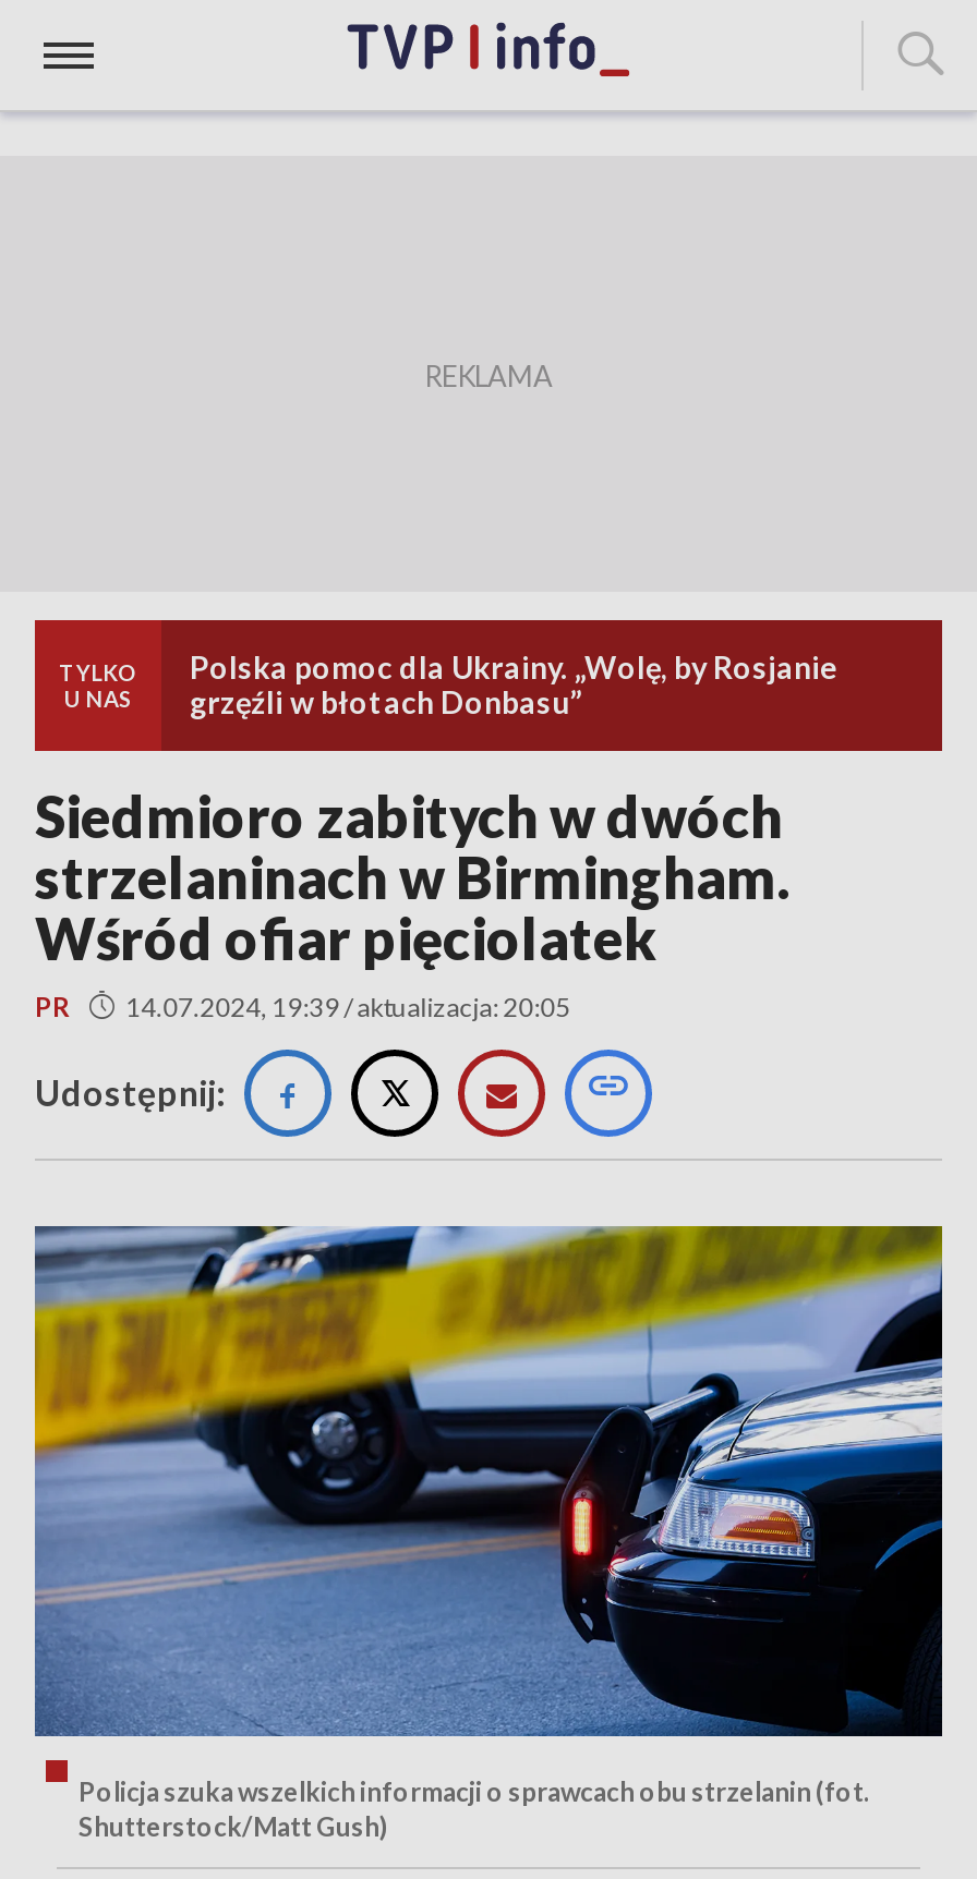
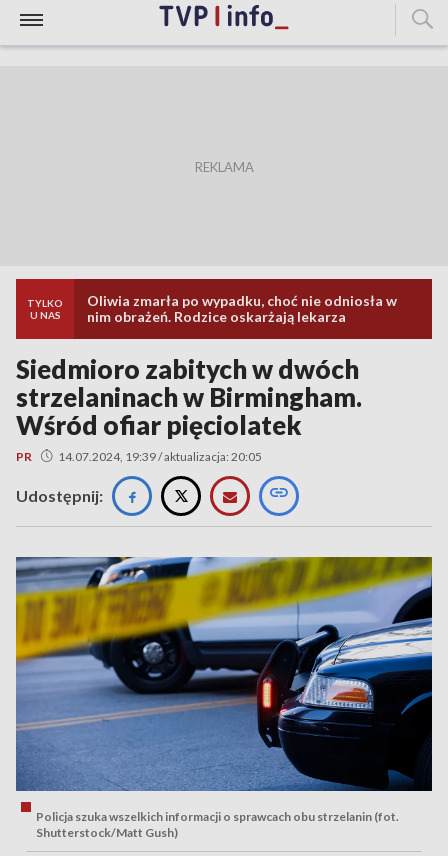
- Polska pomoc dla Ukrainy. „Wolę, by Rosjanie
- grzęźli w błotach Donbasu”
+ Oliwia zmarła po wypadku, choć nie odniosła w
+ nim obrażeń. Rodzice oskarżają lekarza
